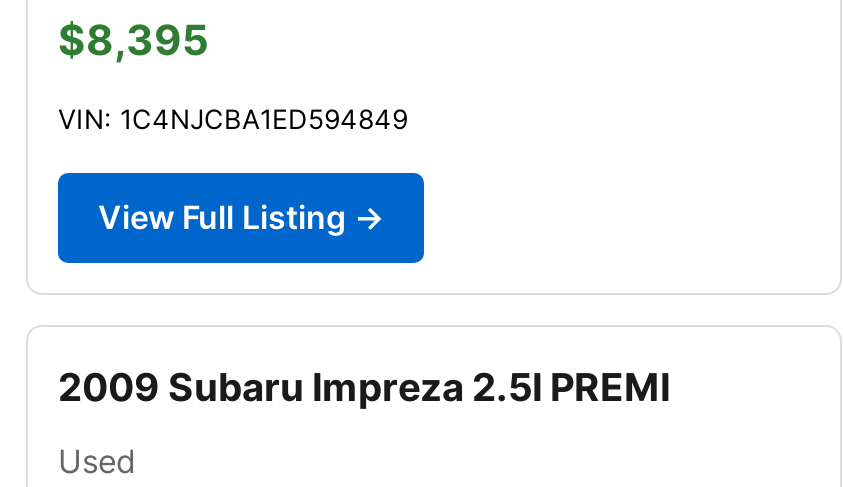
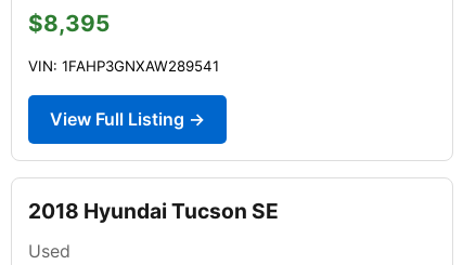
- VIN: 1C4NJCBA1ED594849
+ VIN: 1FAHP3GNXAW289541

- 2009 Subaru Impreza 2.5I PREMI
+ 2018 Hyundai Tucson SE
